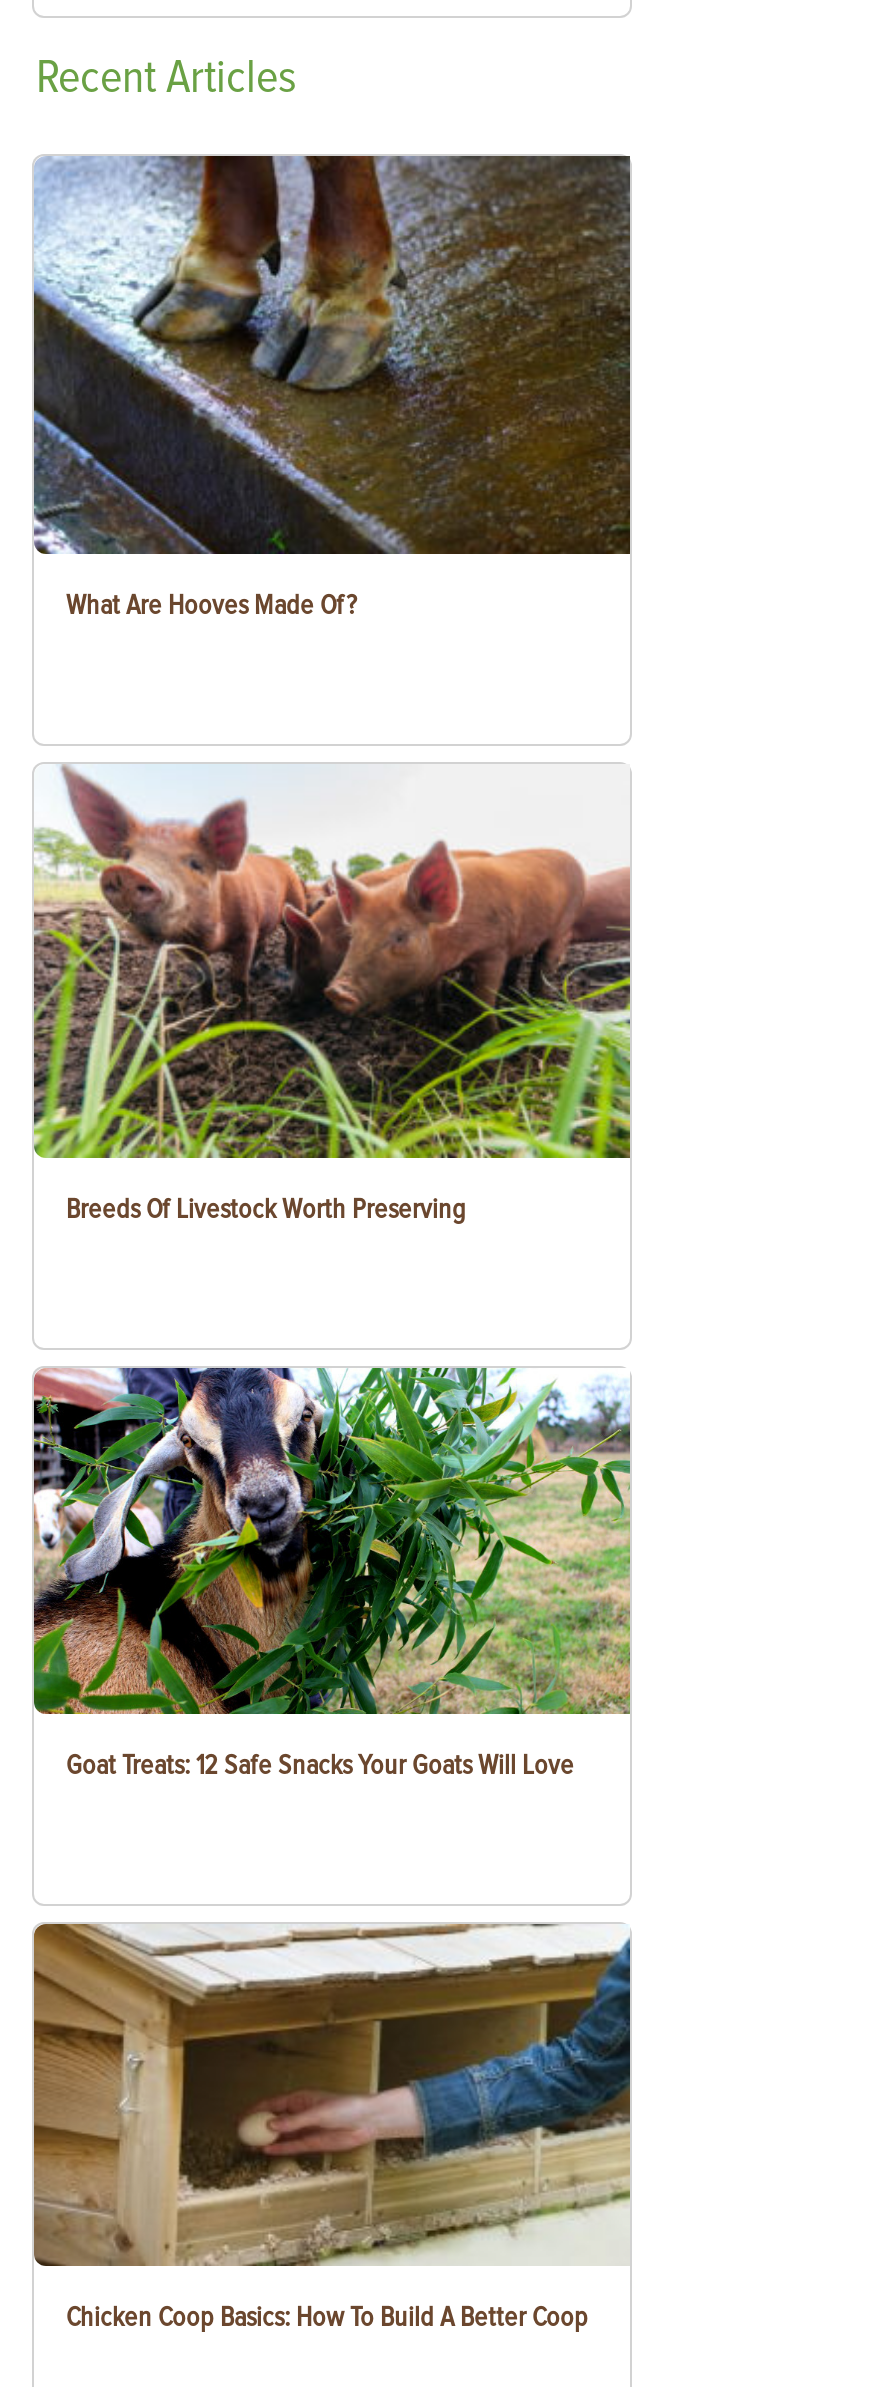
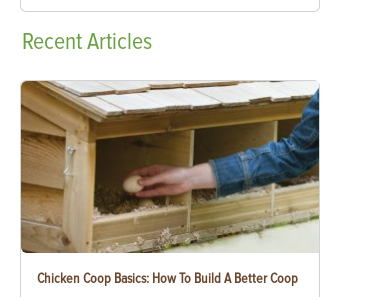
- [image]
- What Are Hooves Made Of?

- [image]
- Breeds Of Livestock Worth Preserving

- [image]
- Goat Treats: 12 Safe Snacks Your Goats Will Love
